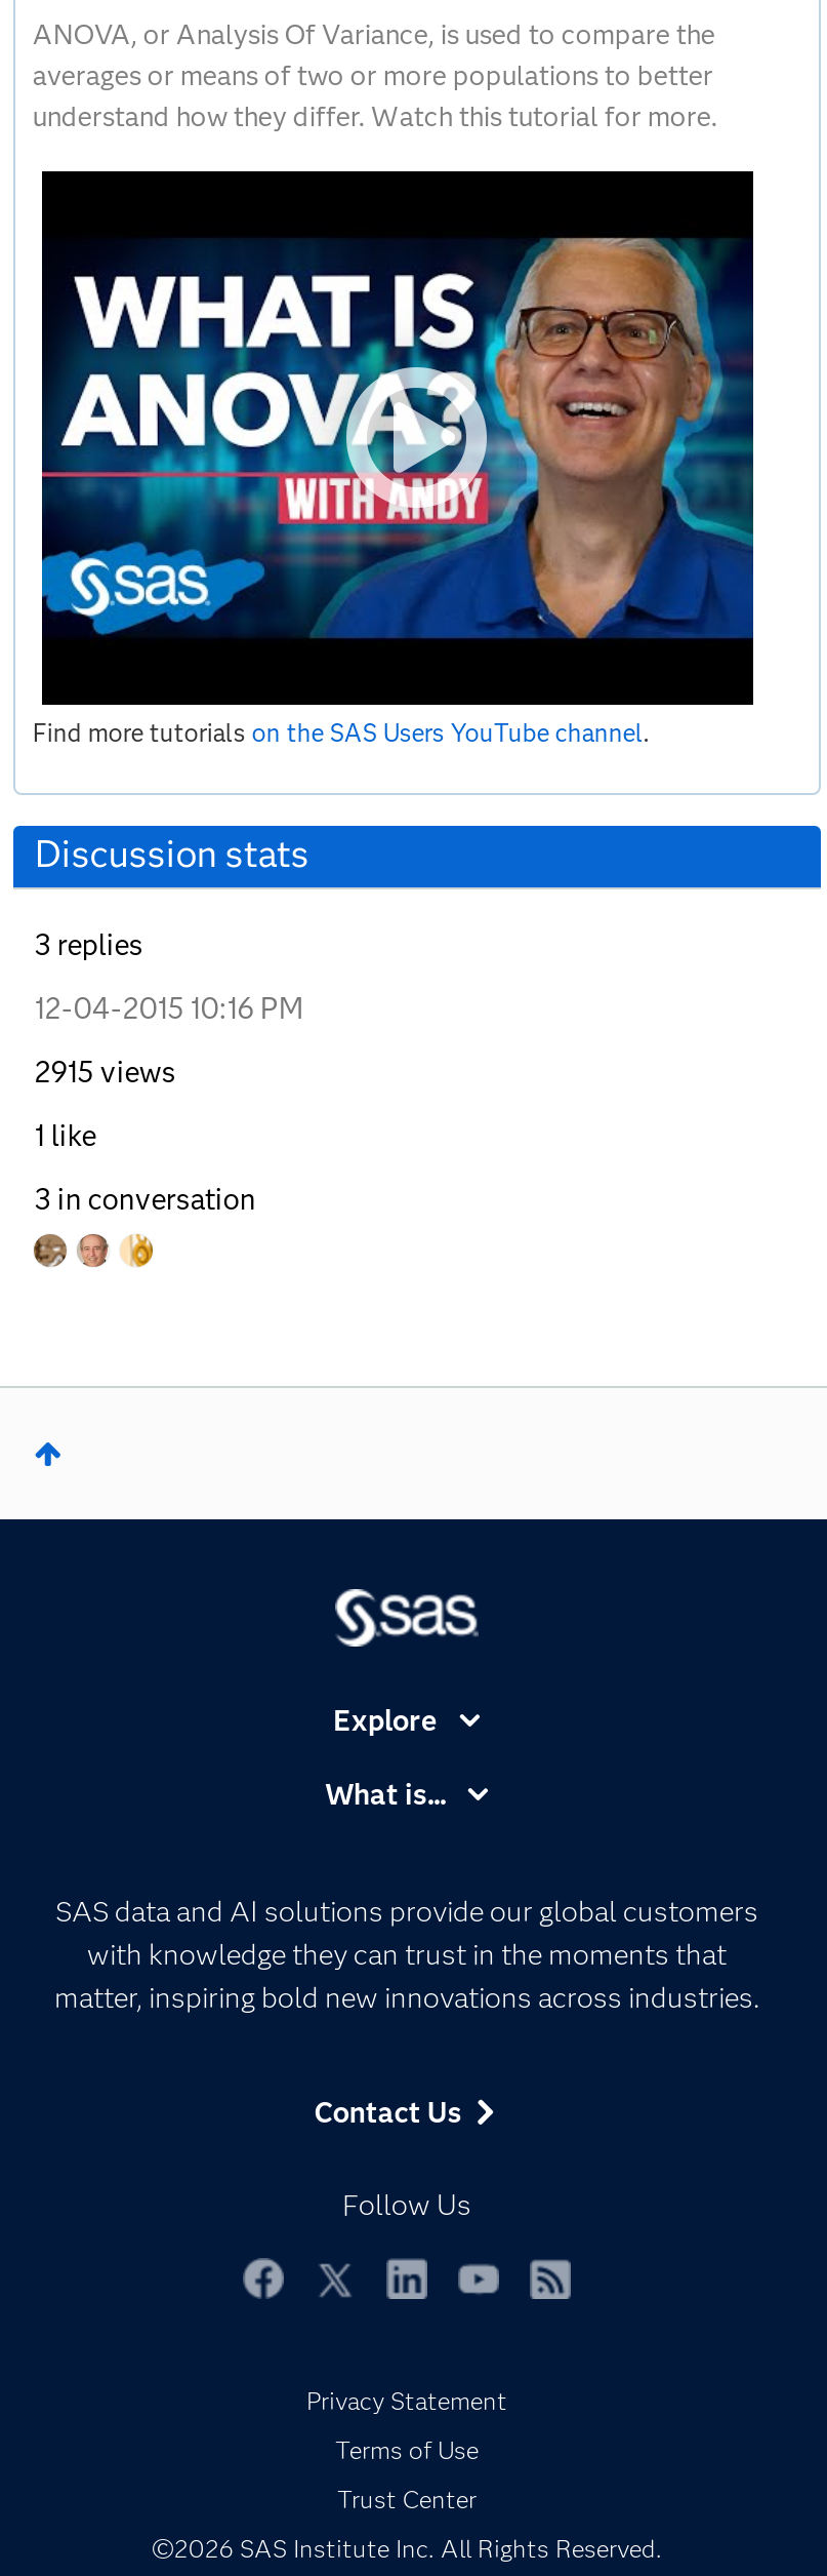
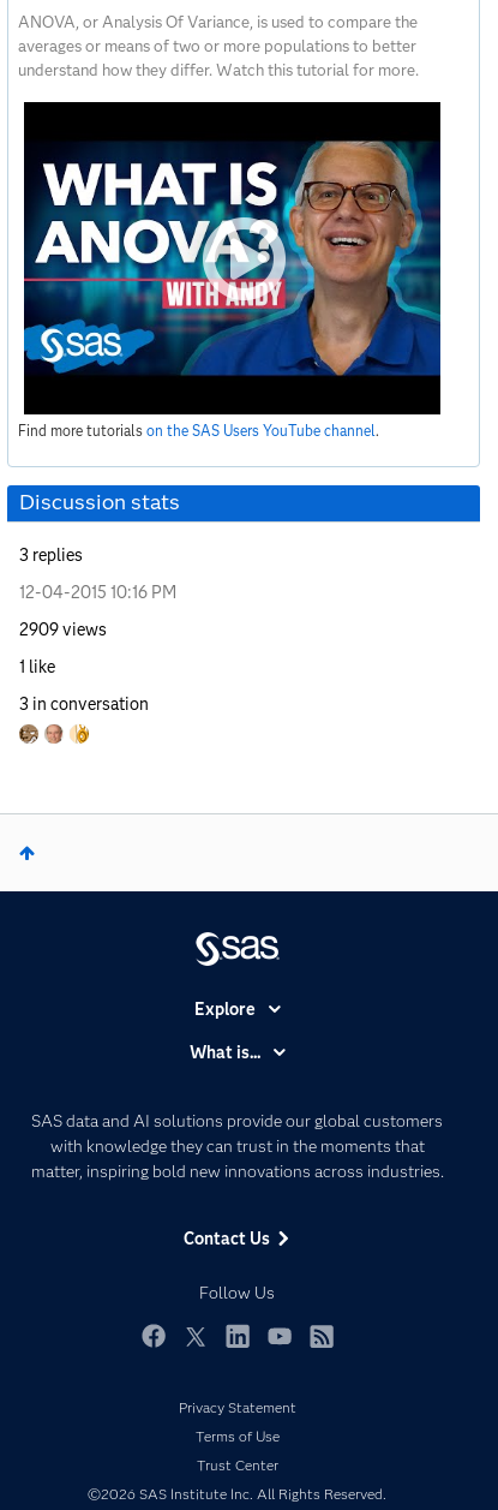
- 2915 views
+ 2909 views
